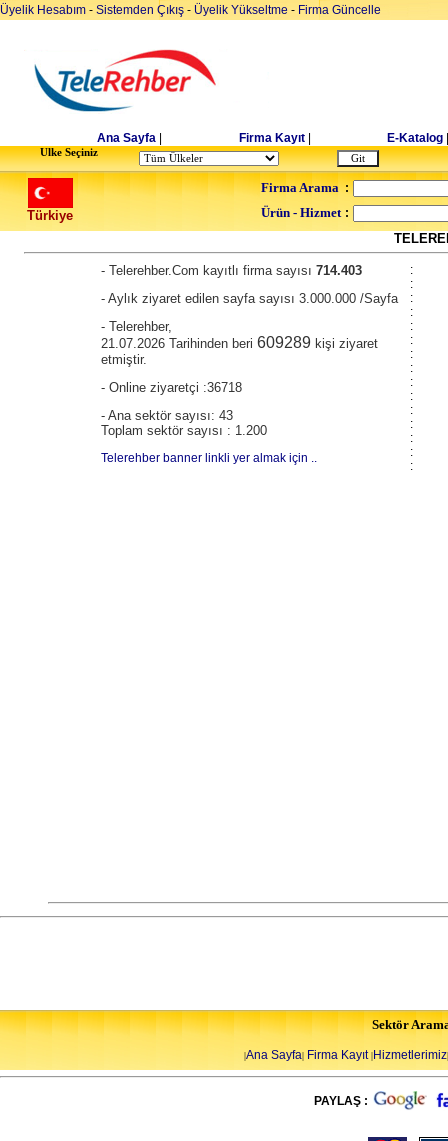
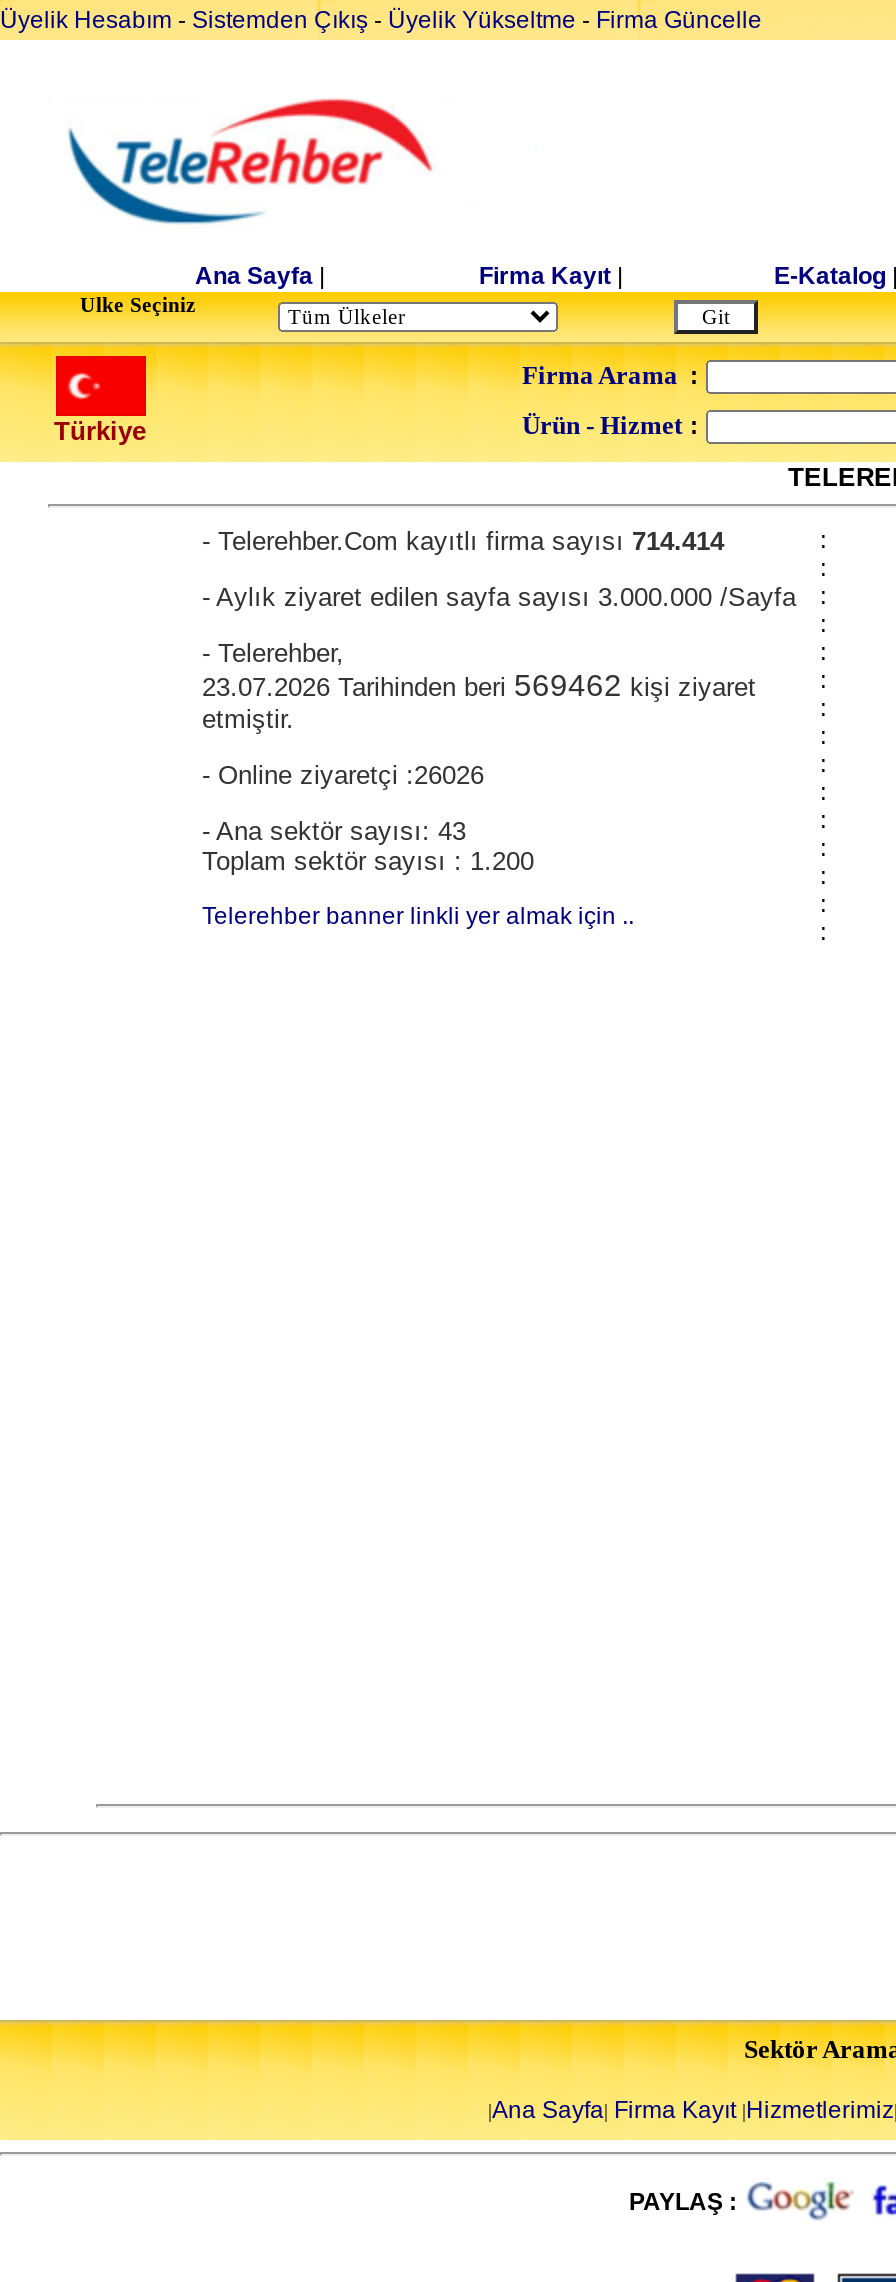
- - Telerehber.Com kayıtlı firma sayısı 714.403
+ - Telerehber.Com kayıtlı firma sayısı 714.414

- 21.07.2026 Tarihinden beri 609289 kişi ziyaret
+ 23.07.2026 Tarihinden beri 569462 kişi ziyaret

- - Online ziyaretçi :36718
+ - Online ziyaretçi :26026
